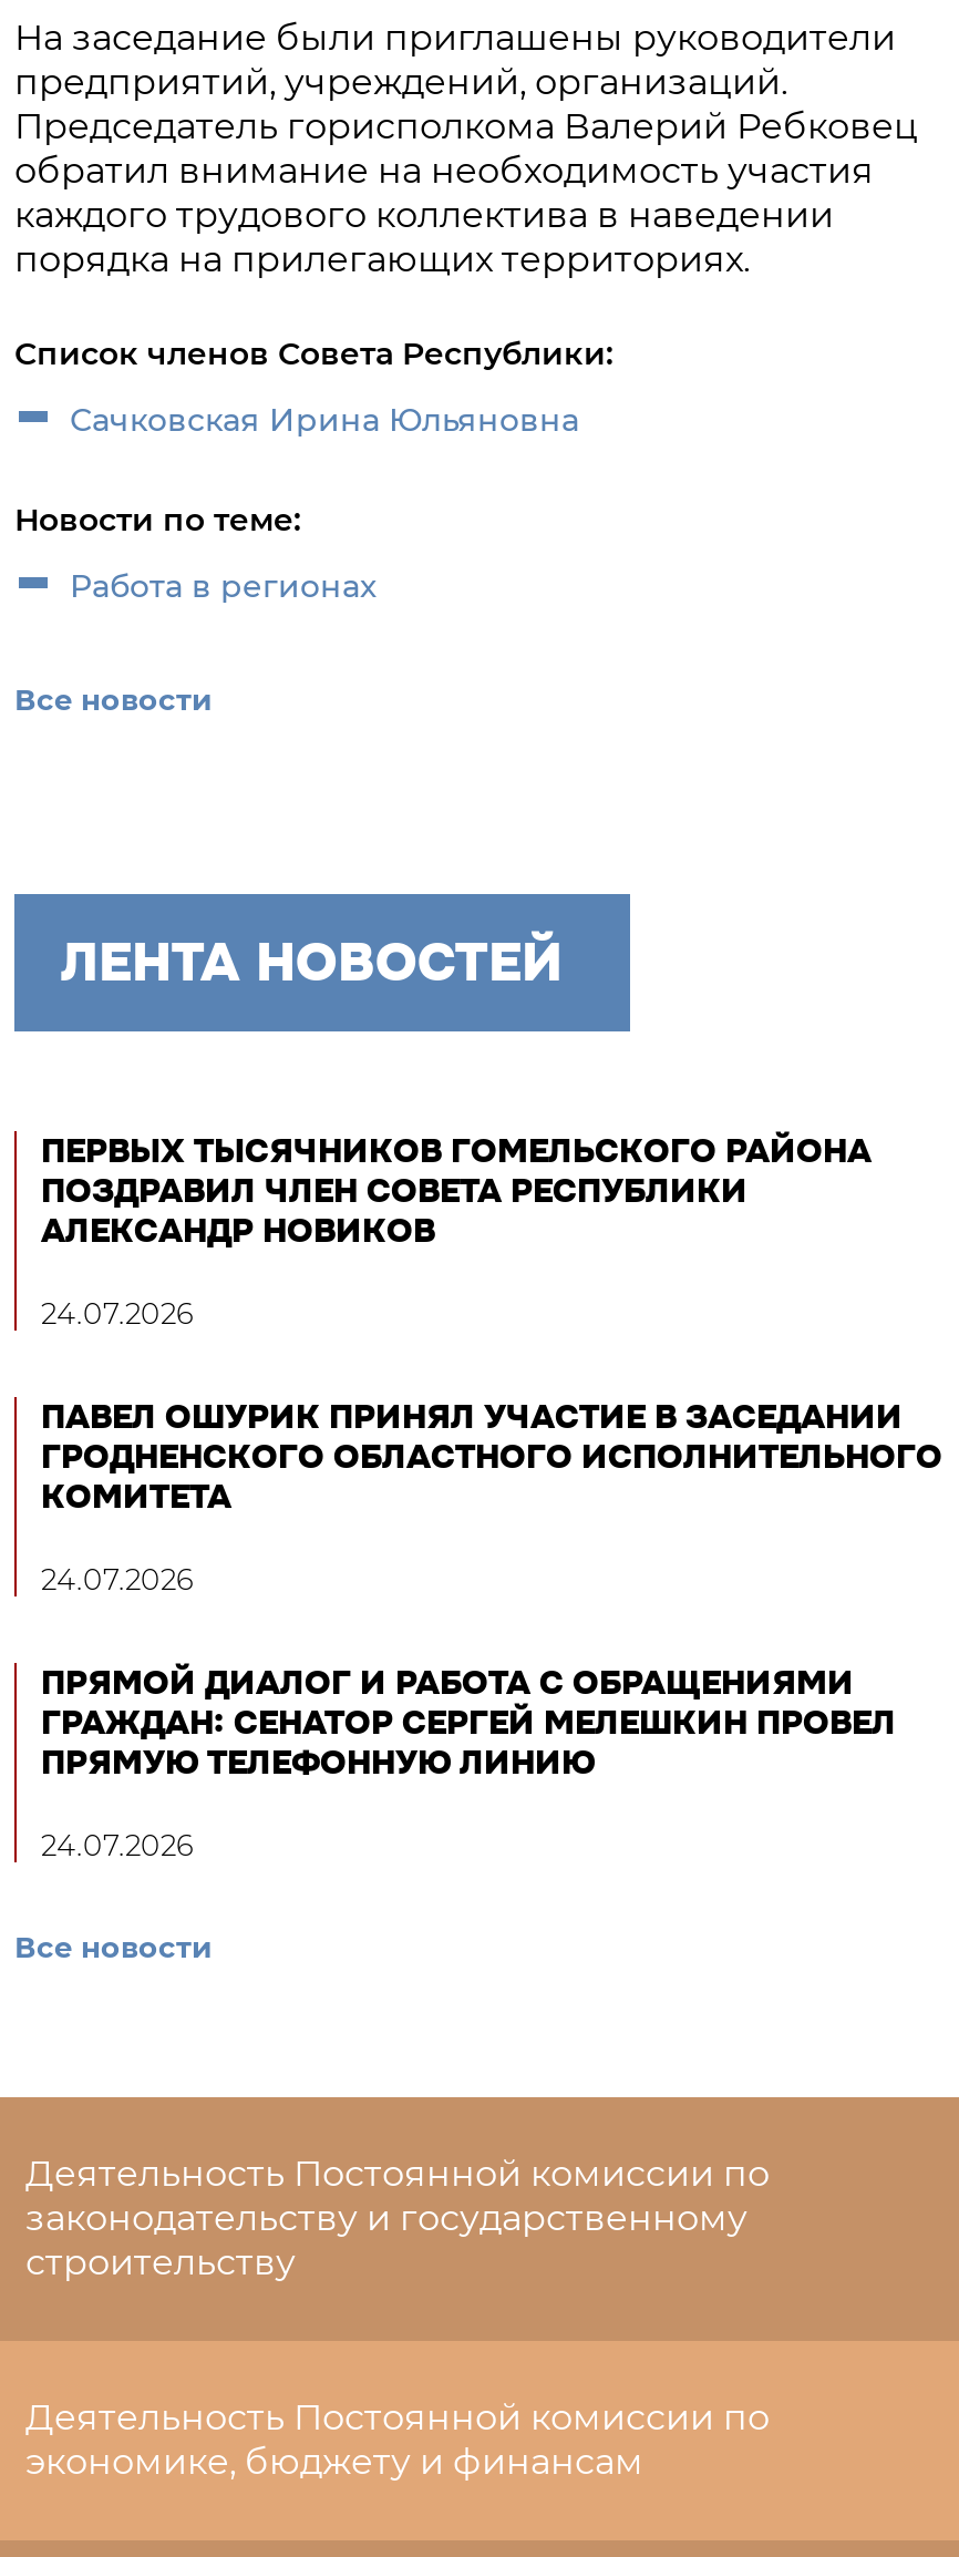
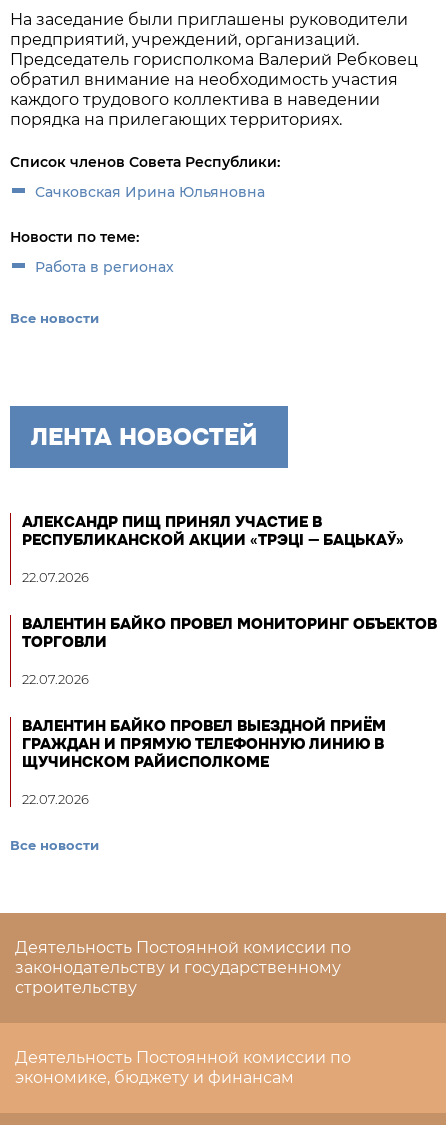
- ПЕРВЫХ ТЫСЯЧНИКОВ ГОМЕЛЬСКОГО РАЙОНА
- ПОЗДРАВИЛ ЧЛЕН СОВЕТА РЕСПУБЛИКИ
- АЛЕКСАНДР НОВИКОВ
+ АЛЕКСАНДР ПИЩ ПРИНЯЛ УЧАСТИЕ В
+ РЕСПУБЛИКАНСКОЙ АКЦИИ «ТРЭЦІ — БАЦЬКАЎ»

- 24.07.2026
+ 22.07.2026

- ПАВЕЛ ОШУРИК ПРИНЯЛ УЧАСТИЕ В ЗАСЕДАНИИ
- ГРОДНЕНСКОГО ОБЛАСТНОГО ИСПОЛНИТЕЛЬНОГО
- КОМИТЕТА
+ ВАЛЕНТИН БАЙКО ПРОВЕЛ МОНИТОРИНГ ОБЪЕКТОВ
+ ТОРГОВЛИ

- 24.07.2026
+ 22.07.2026

- ПРЯМОЙ ДИАЛОГ И РАБОТА С ОБРАЩЕНИЯМИ
- ГРАЖДАН: СЕНАТОР СЕРГЕЙ МЕЛЕШКИН ПРОВЕЛ
- ПРЯМУЮ ТЕЛЕФОННУЮ ЛИНИЮ
+ ВАЛЕНТИН БАЙКО ПРОВЕЛ ВЫЕЗДНОЙ ПРИЁМ
+ ГРАЖДАН И ПРЯМУЮ ТЕЛЕФОННУЮ ЛИНИЮ В
+ ЩУЧИНСКОМ РАЙИСПОЛКОМЕ

- 24.07.2026
+ 22.07.2026
